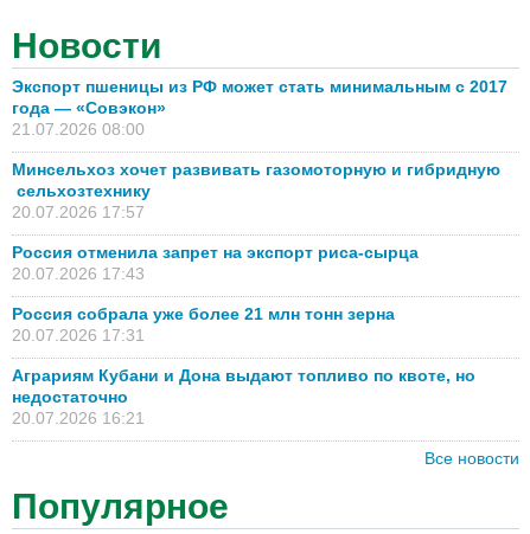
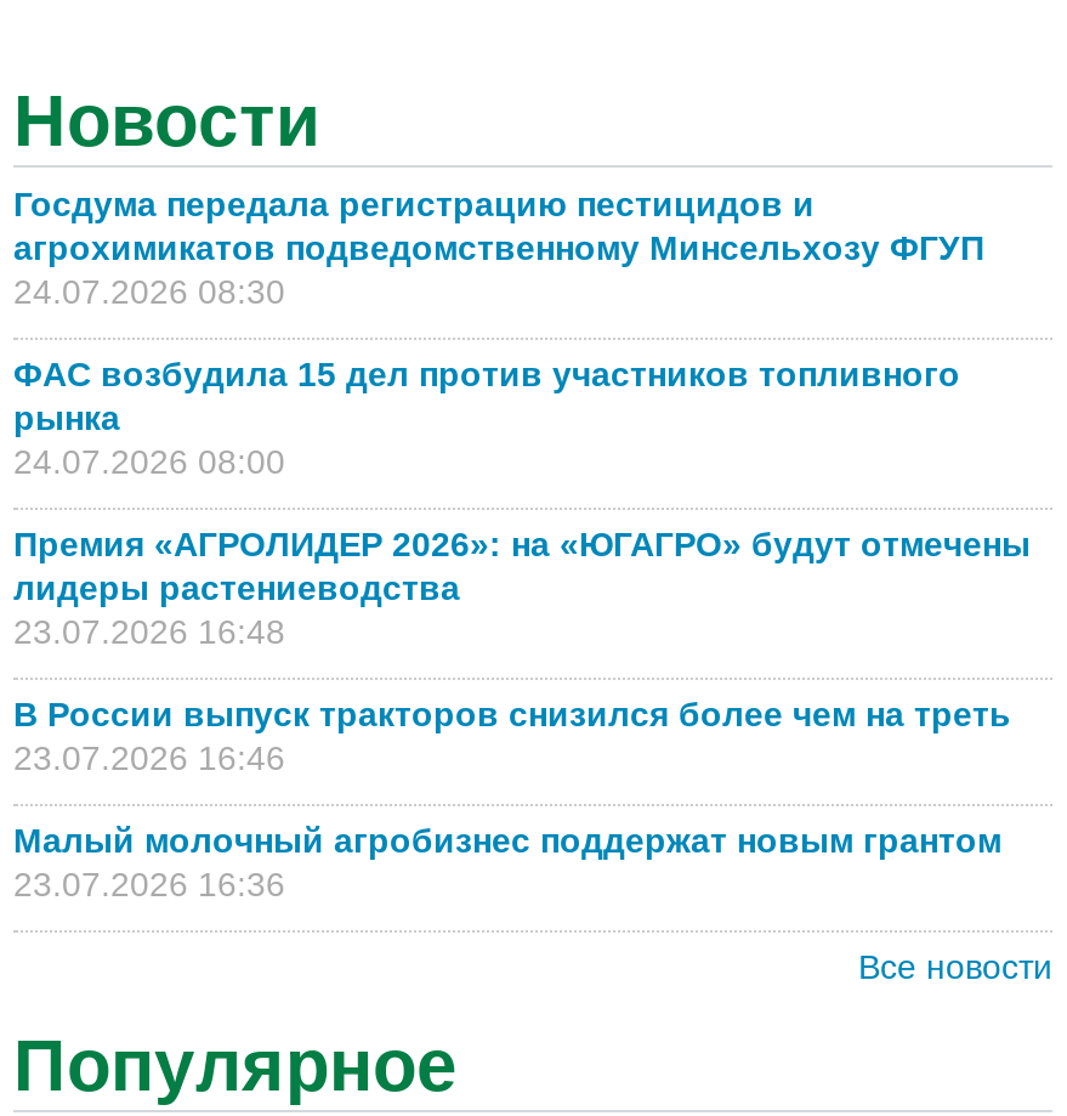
- Экспорт пшеницы из РФ может стать минимальным с 2017
- года — «Совэкон»
- 21.07.2026 08:00
+ Госдума передала регистрацию пестицидов и
+ агрохимикатов подведомственному Минсельхозу ФГУП
+ 24.07.2026 08:30

- Минсельхоз хочет развивать газомоторную и гибридную
- сельхозтехнику
- 20.07.2026 17:57
+ ФАС возбудила 15 дел против участников топливного
+ рынка
+ 24.07.2026 08:00

- Россия отменила запрет на экспорт риса-сырца
- 20.07.2026 17:43
+ Премия «АГРОЛИДЕР 2026»: на «ЮГАГРО» будут отмечены
+ лидеры растениеводства
+ 23.07.2026 16:48

- Россия собрала уже более 21 млн тонн зерна
- 20.07.2026 17:31
+ В России выпуск тракторов снизился более чем на треть
+ 23.07.2026 16:46

- Аграриям Кубани и Дона выдают топливо по квоте, но
- недостаточно
- 20.07.2026 16:21
+ Малый молочный агробизнес поддержат новым грантом
+ 23.07.2026 16:36
